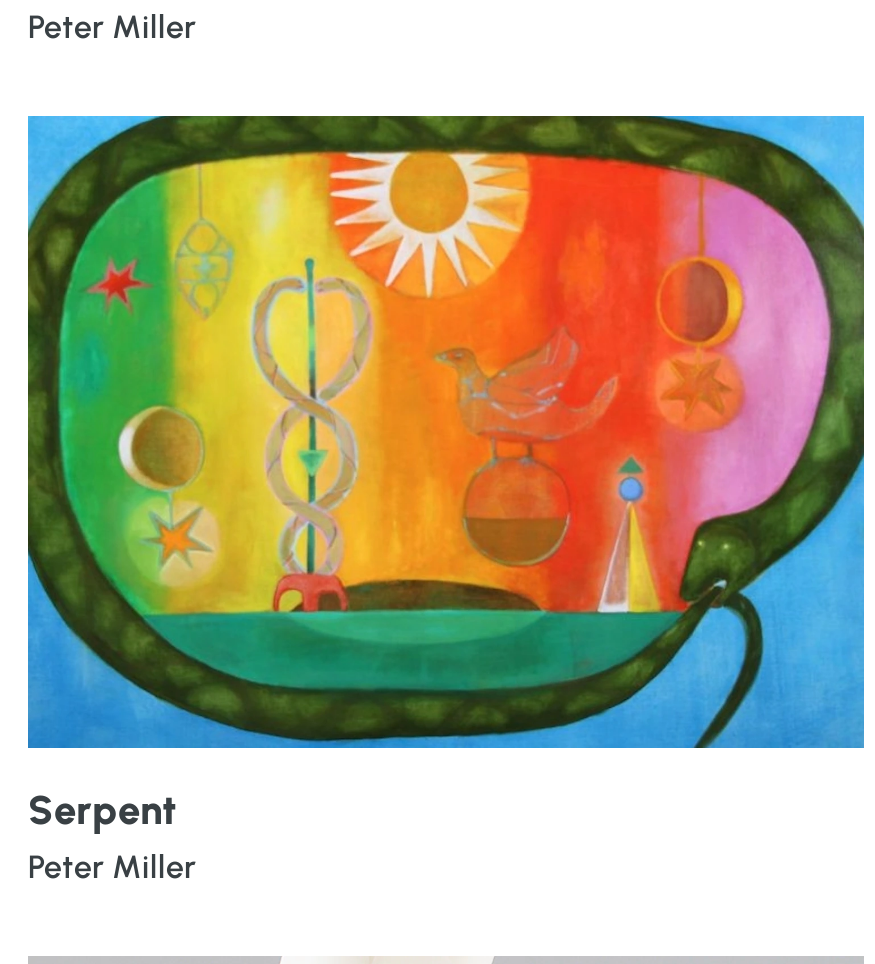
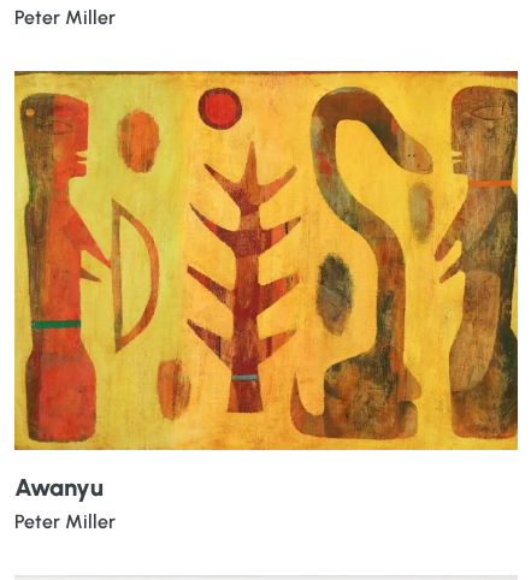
- [image]
- Serpent
+ [image]
+ Awanyu
